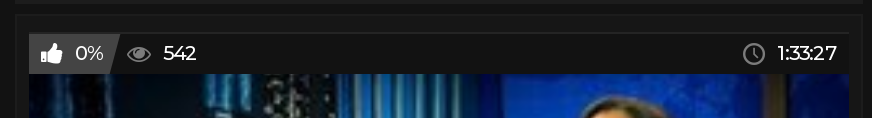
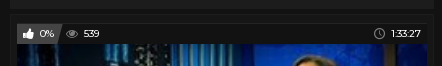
- 542
+ 539
